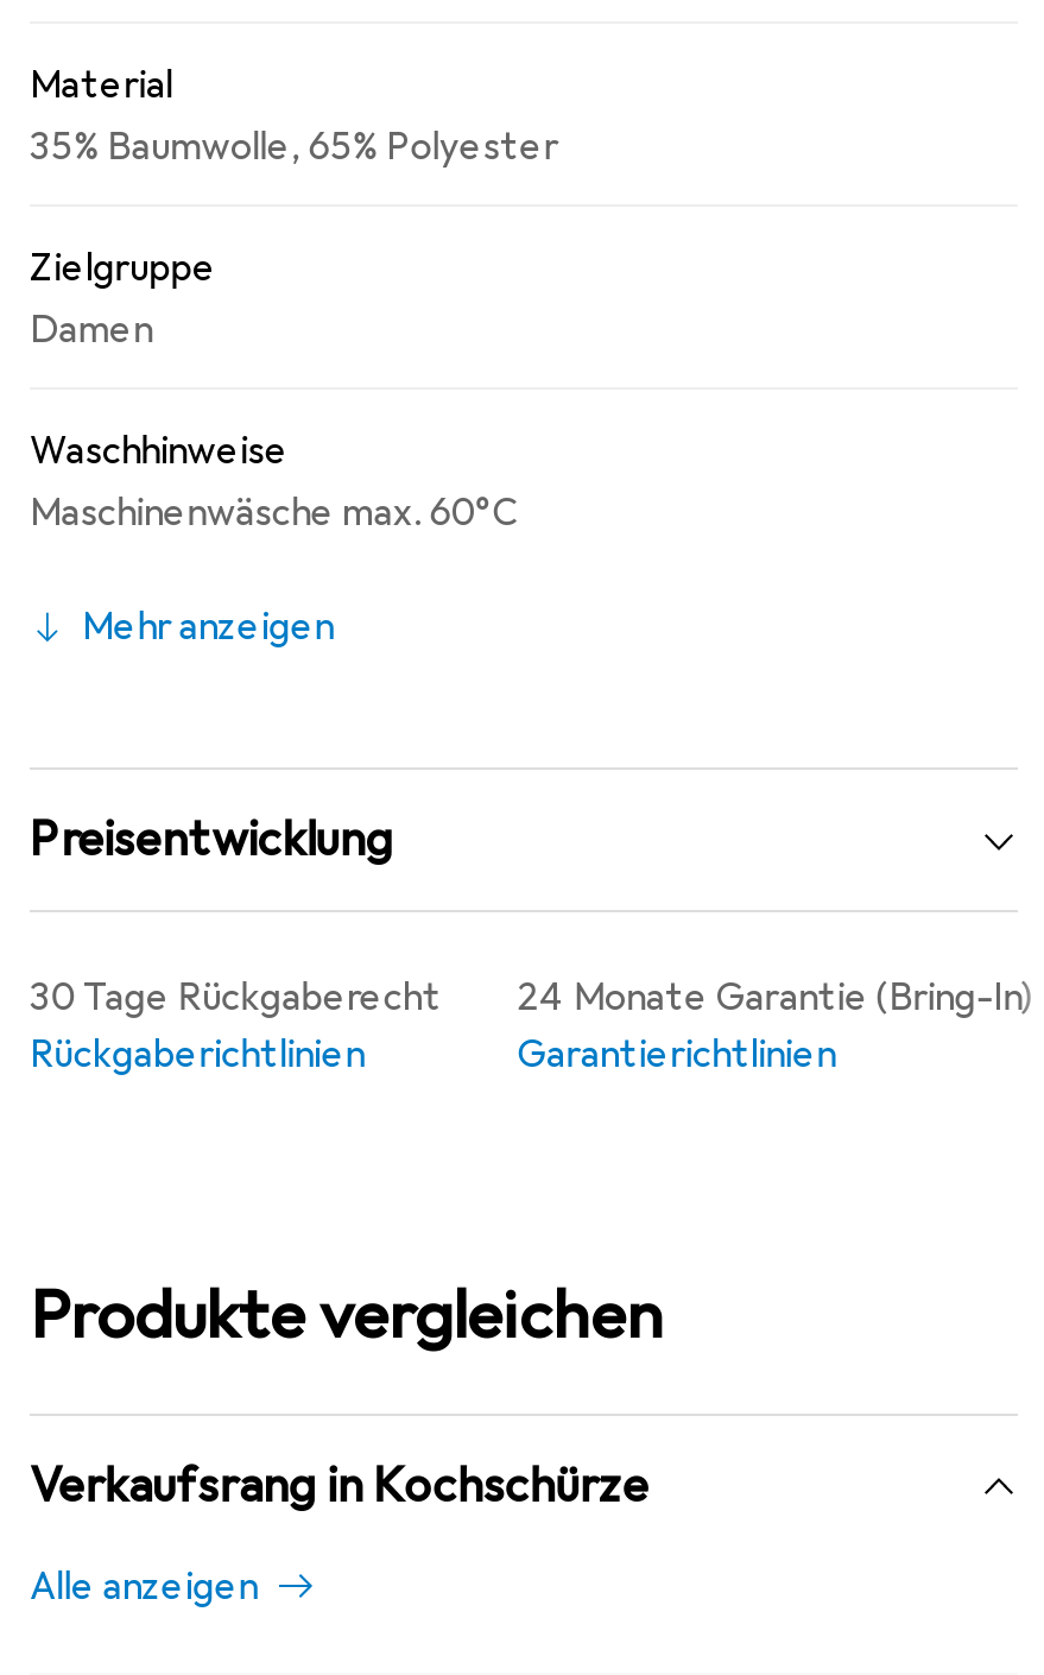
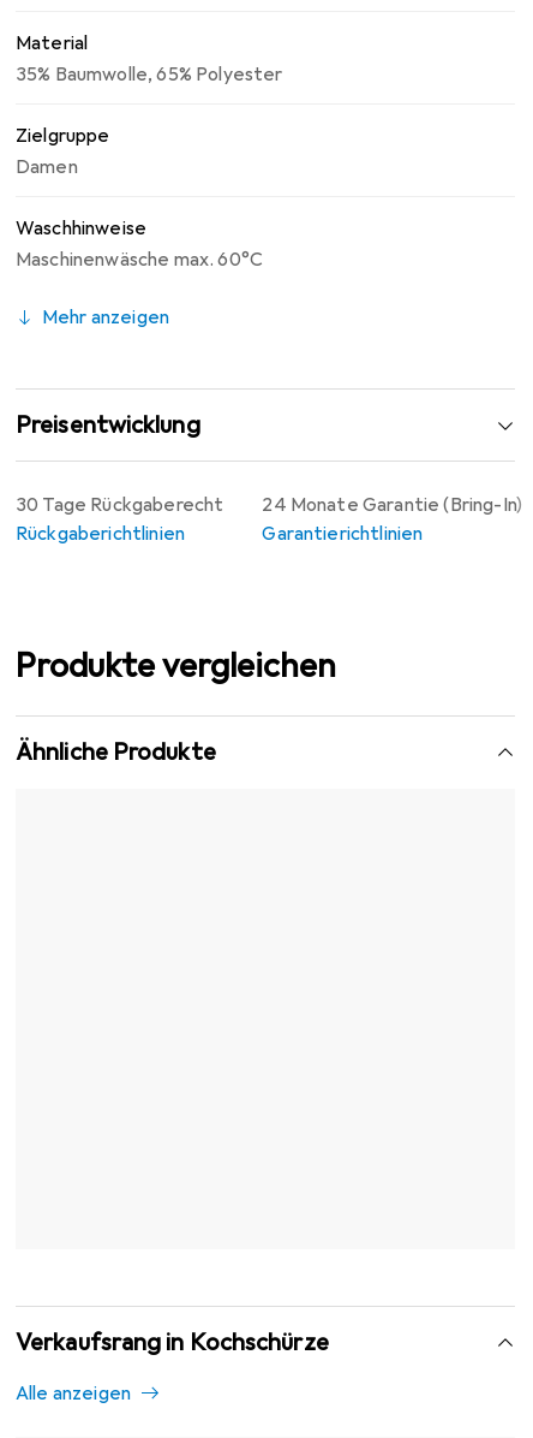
+ Ähnliche Produkte
